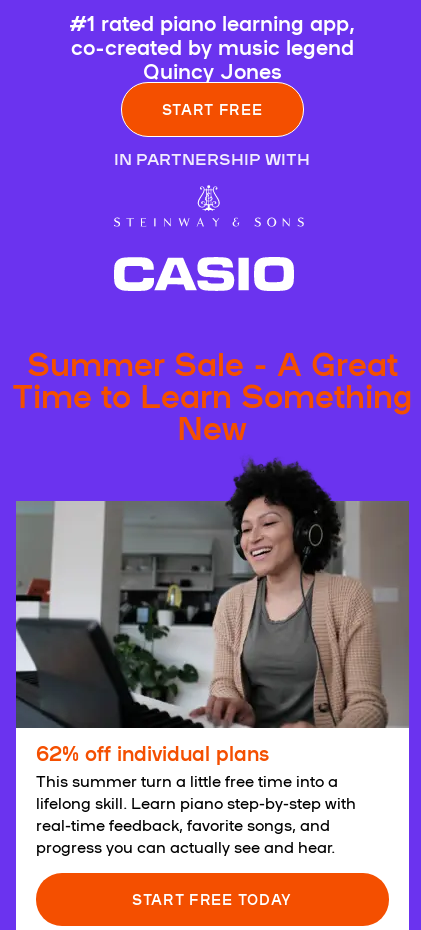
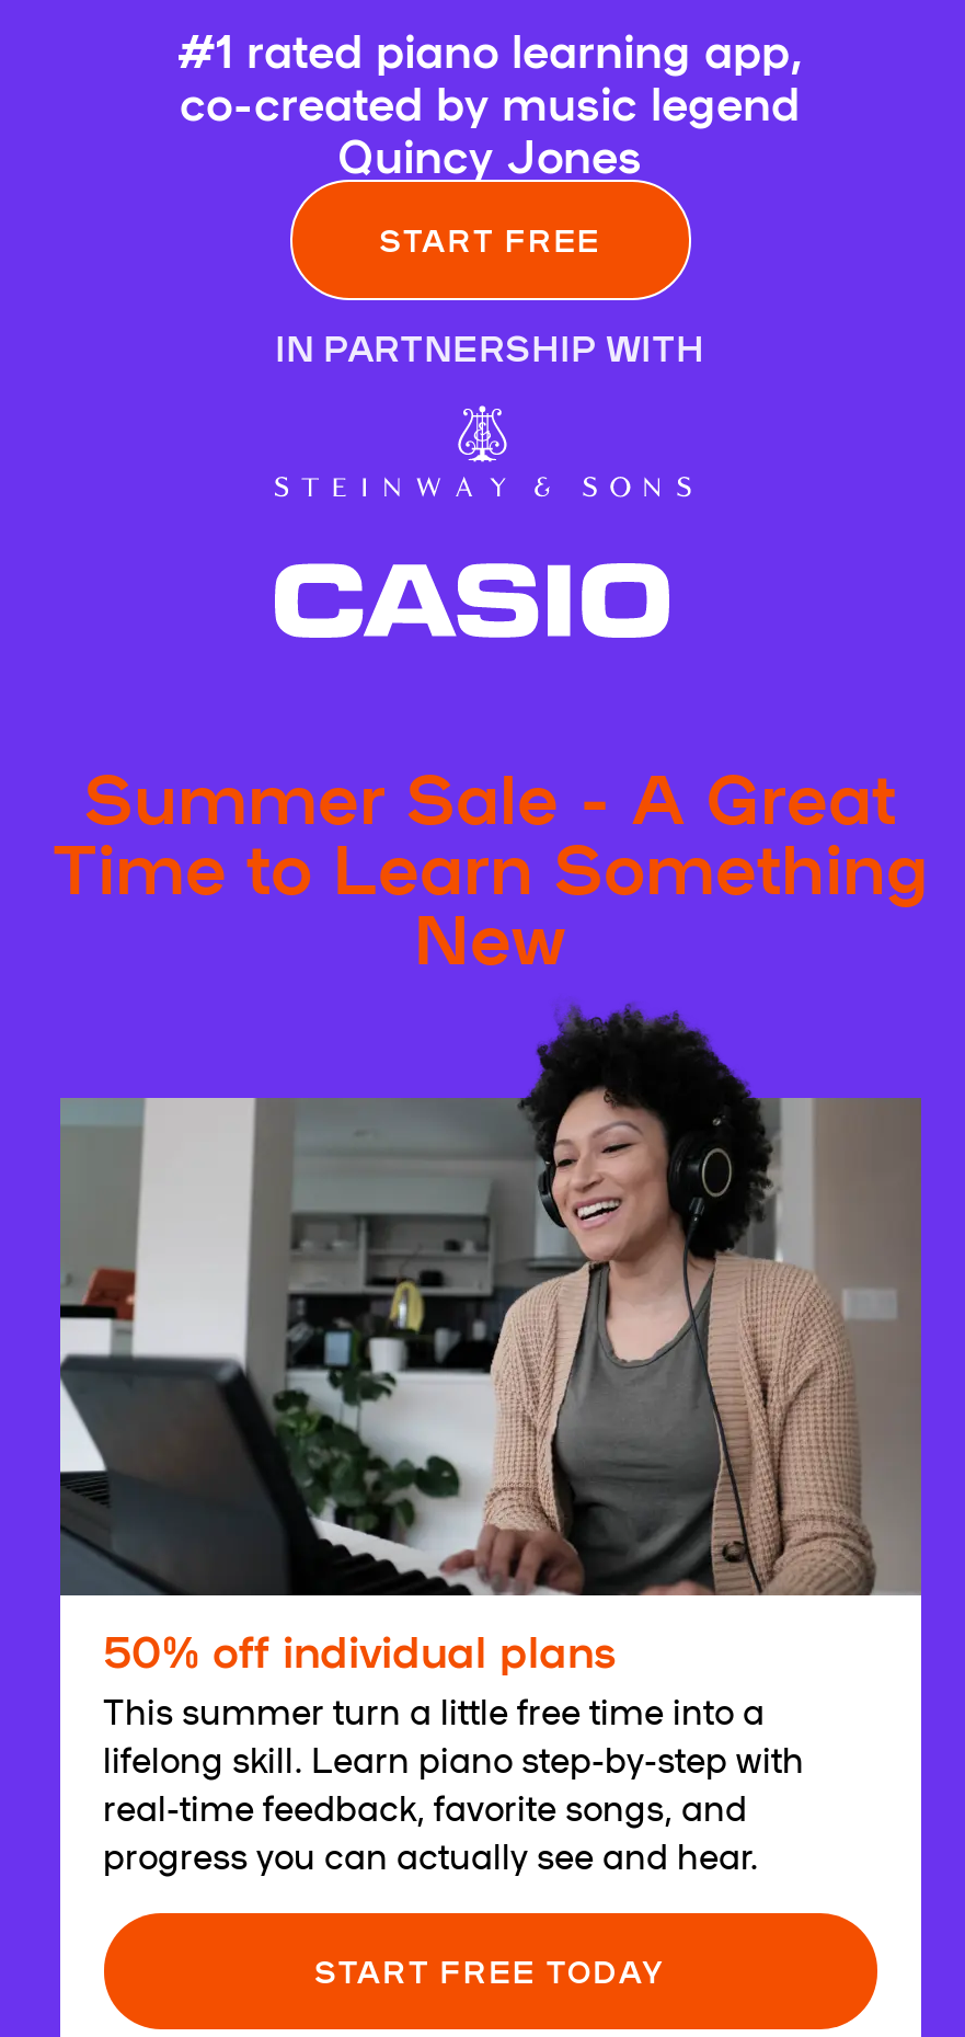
- 62% off individual plans
+ 50% off individual plans
